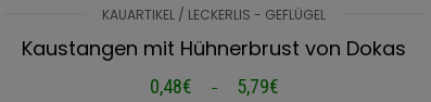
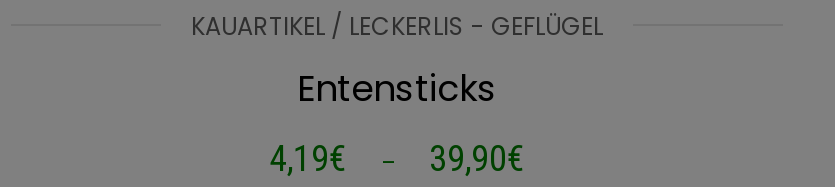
- Kaustangen mit Hühnerbrust von Dokas
+ Entensticks

- 0,48€
+ 4,19€

- 5,79€
+ 39,90€
